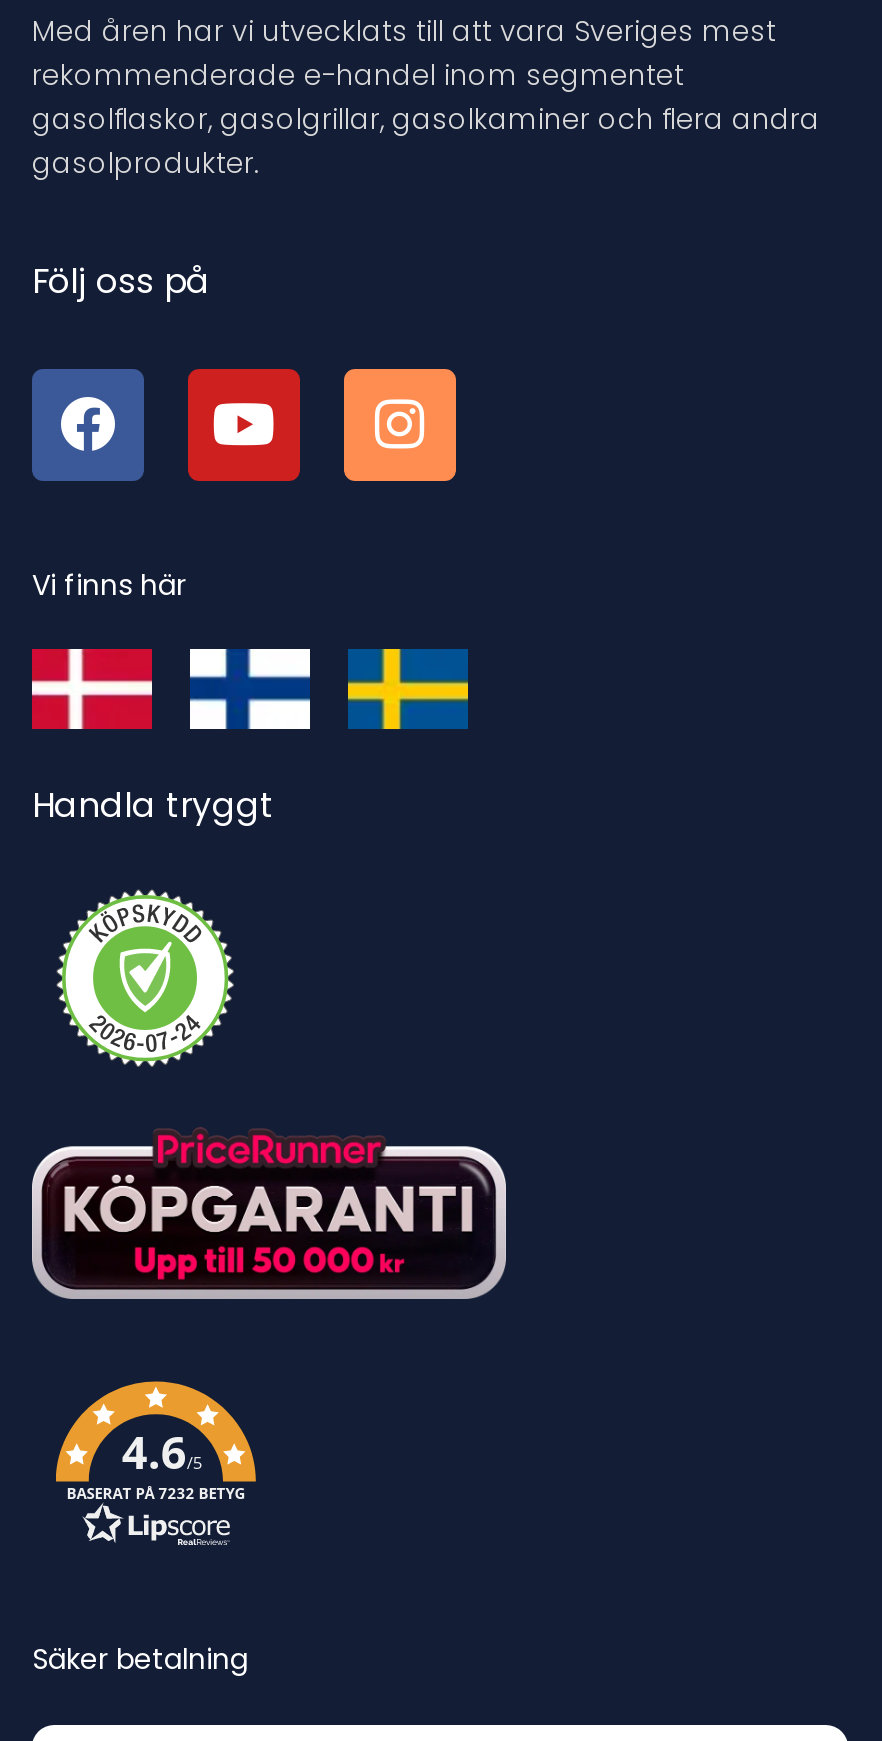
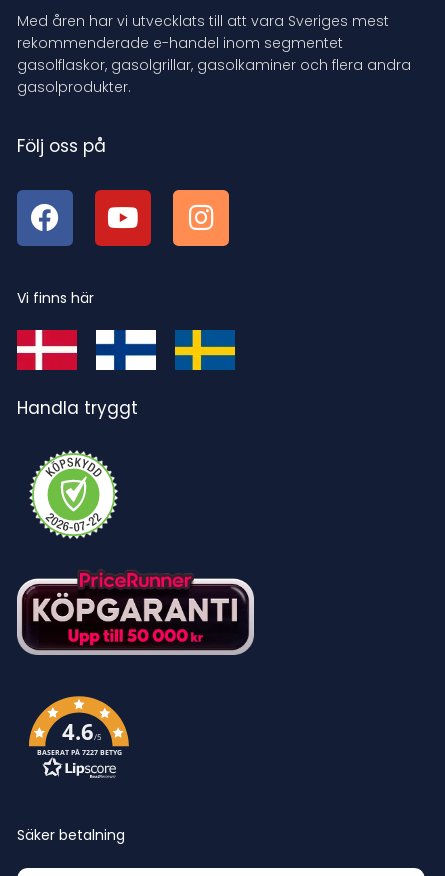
- BASERAT PÅ 7232 BETYG
+ BASERAT PÅ 7227 BETYG
